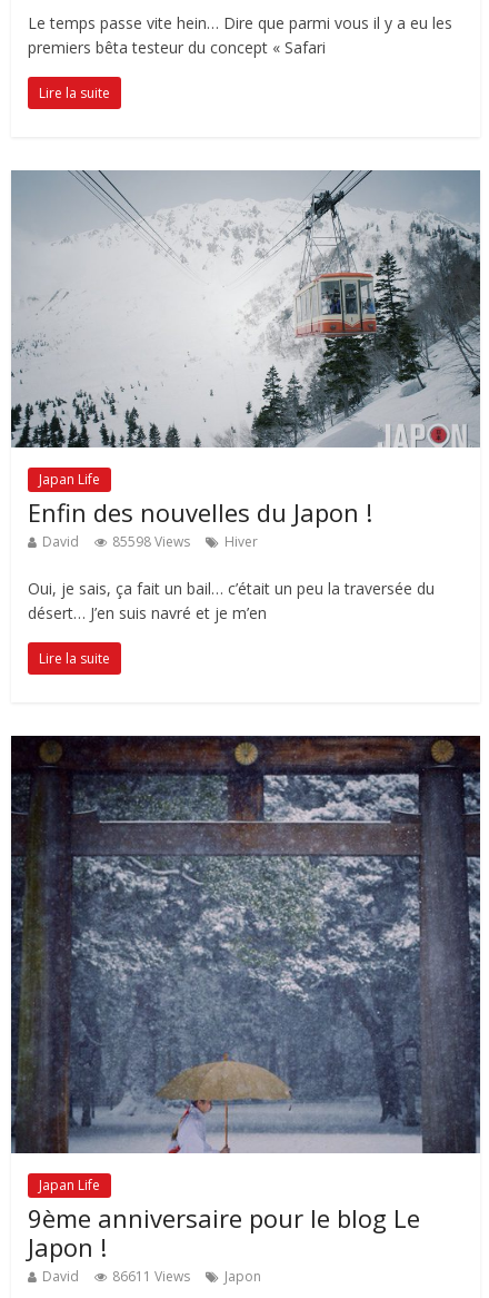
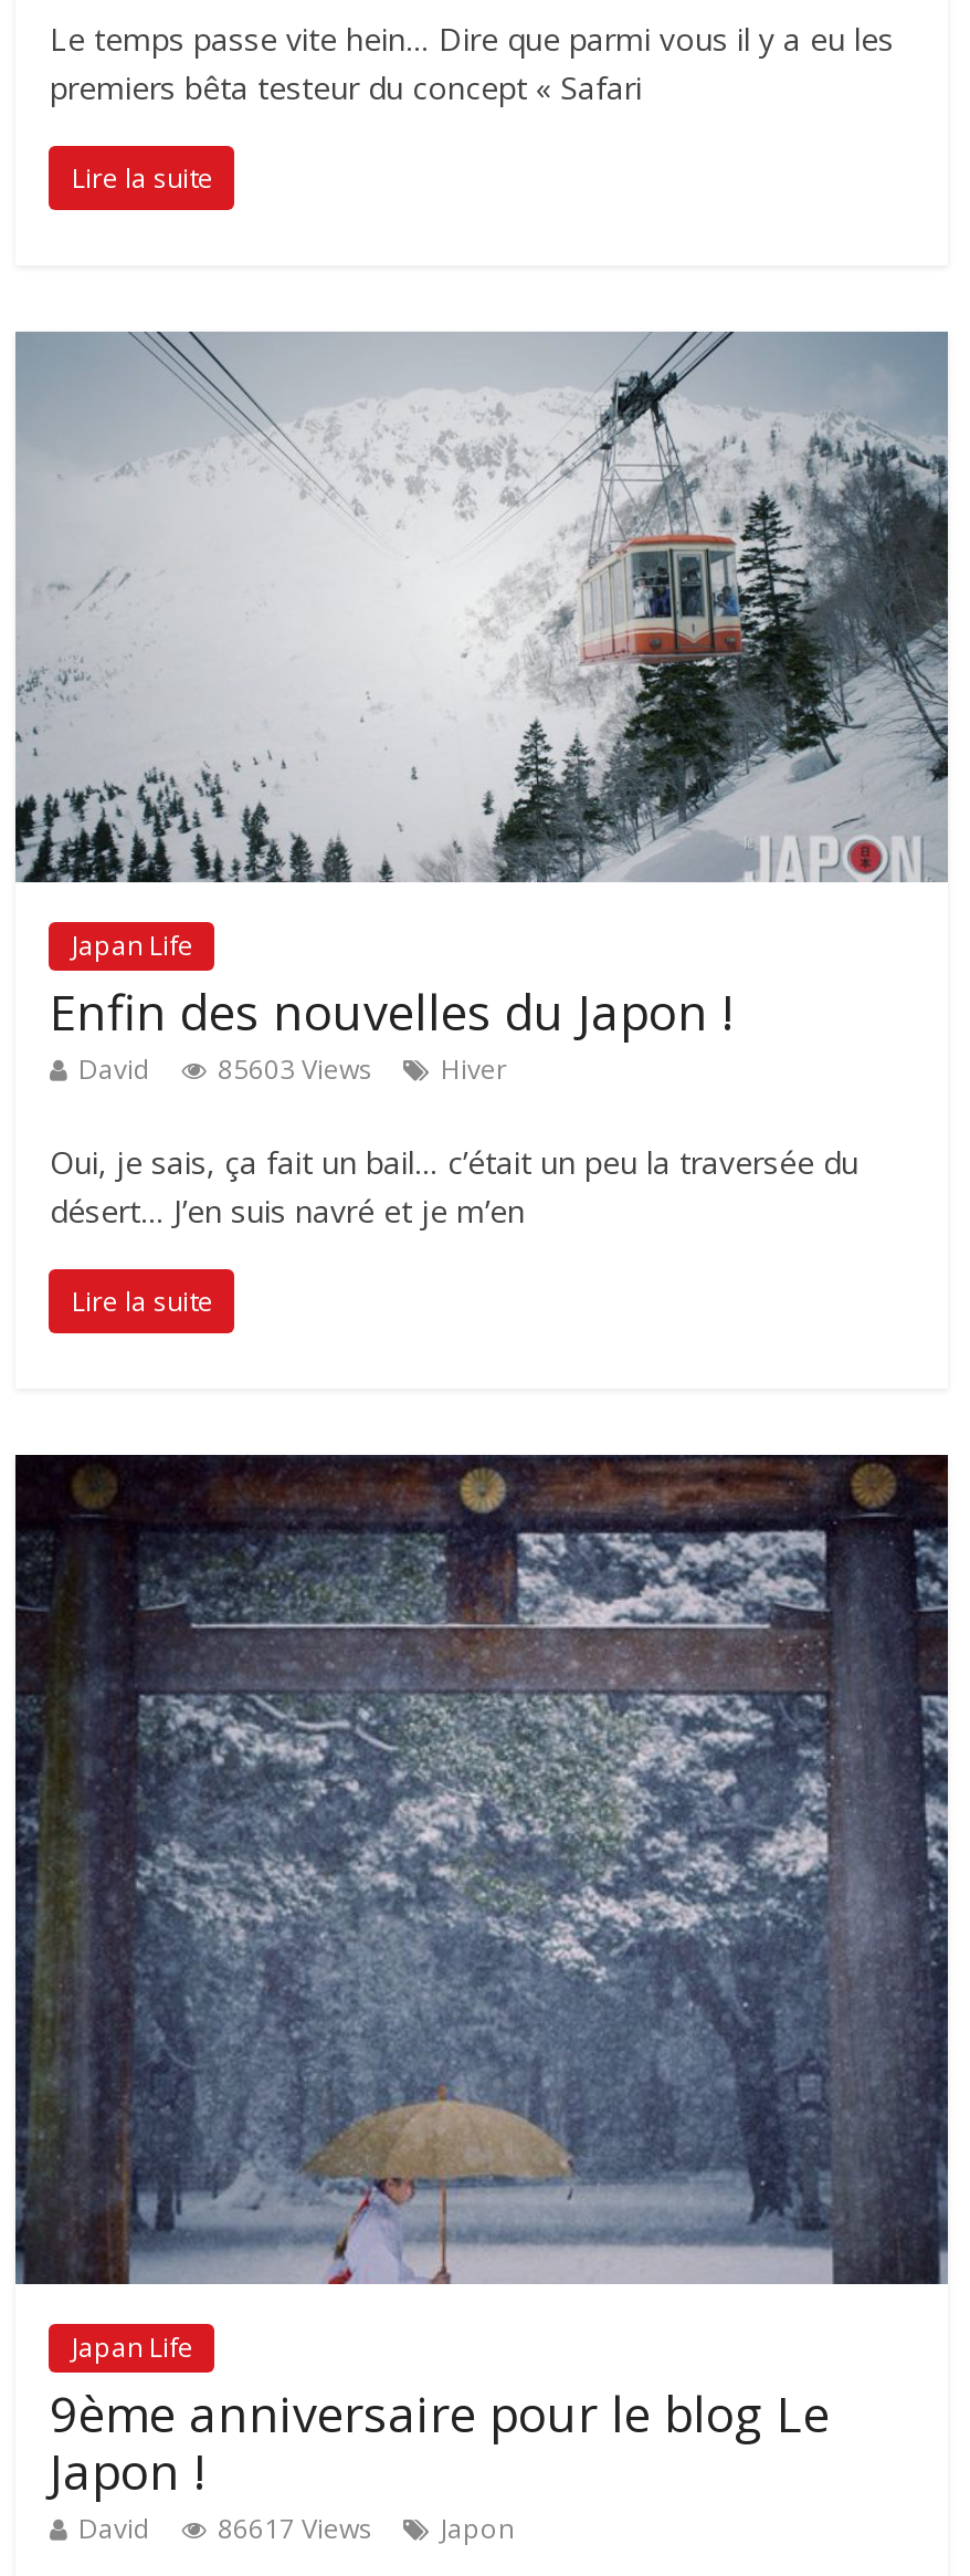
- David 85598 Views Hiver
+ David 85603 Views Hiver

- David 86611 Views Japon
+ David 86617 Views Japon
